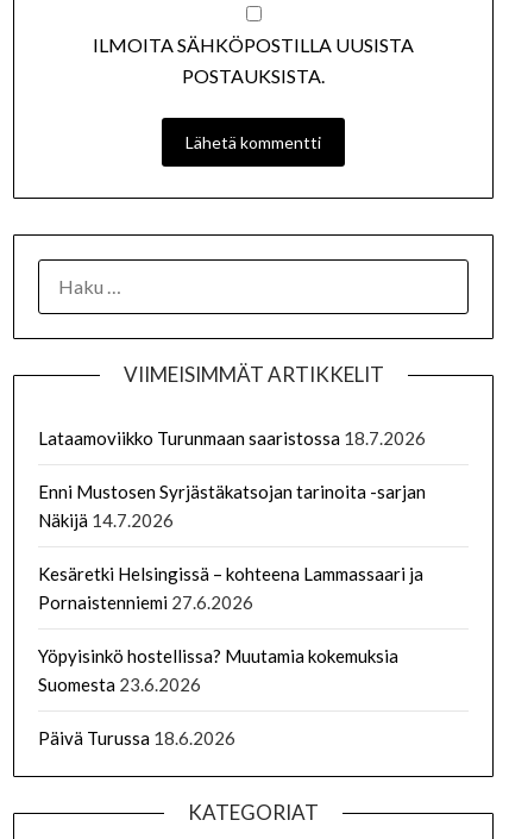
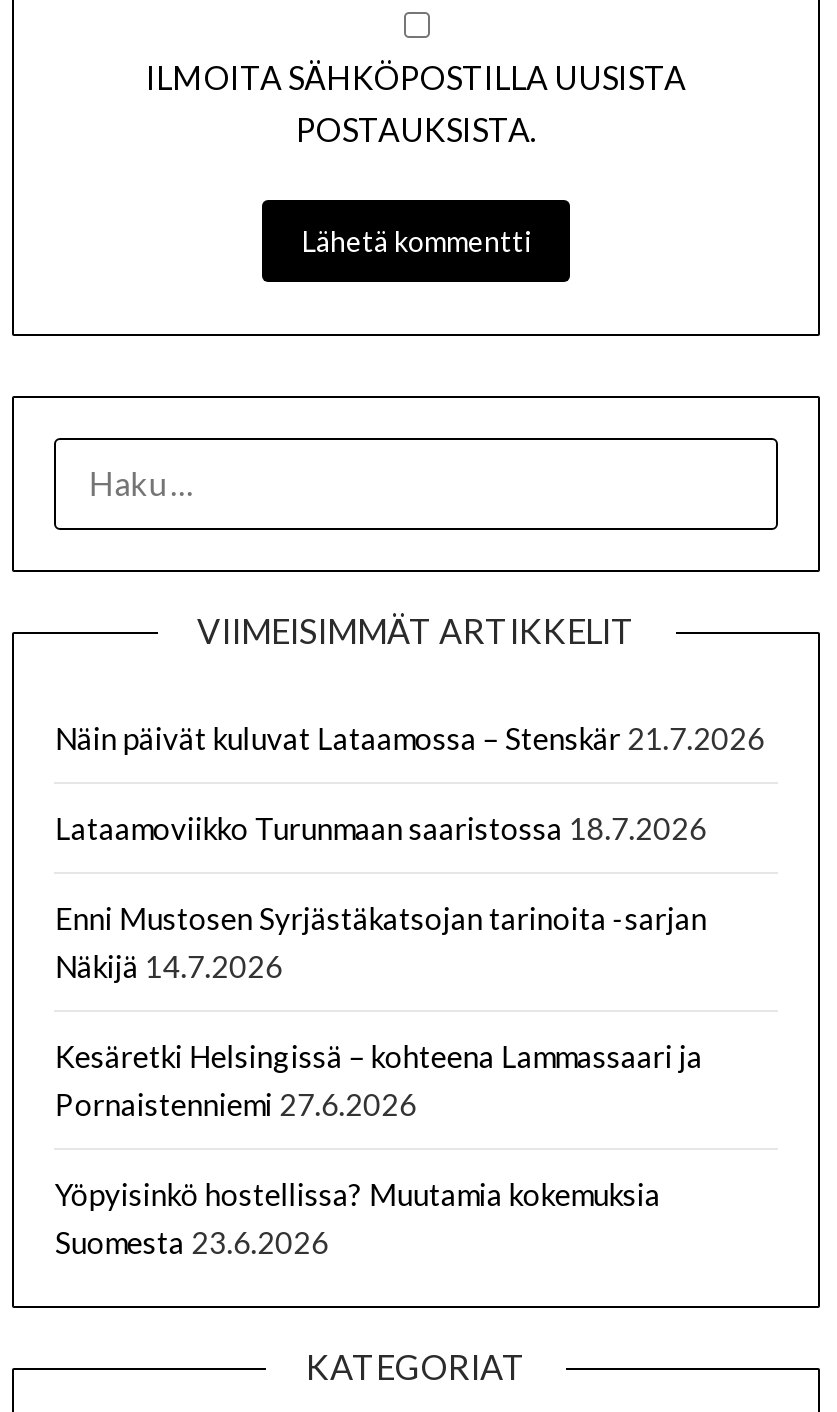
+ Näin päivät kuluvat Lataamossa – Stenskär 21.7.2026

moved down: Lataamoviikko Turunmaan saaristossa 18.7.2026 | Enni Mustosen Syrjästäkatsojan tarinoita -sarjan | Näkijä 14.7.2026 | Kesäretki Helsingissä – kohteena Lammassaari ja | Pornaistenniemi 27.6.2026 | Yöpyisinkö hostellissa? Muutamia kokemuksia | Suomesta 23.6.2026

- Päivä Turussa 18.6.2026
